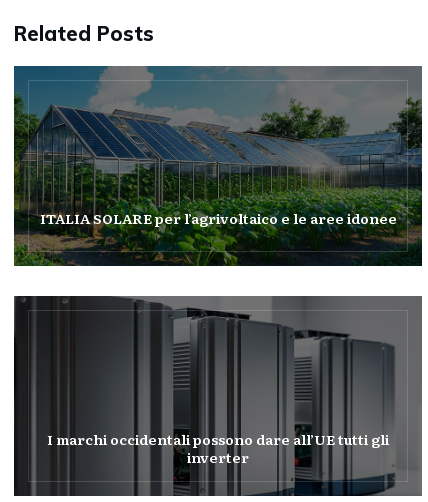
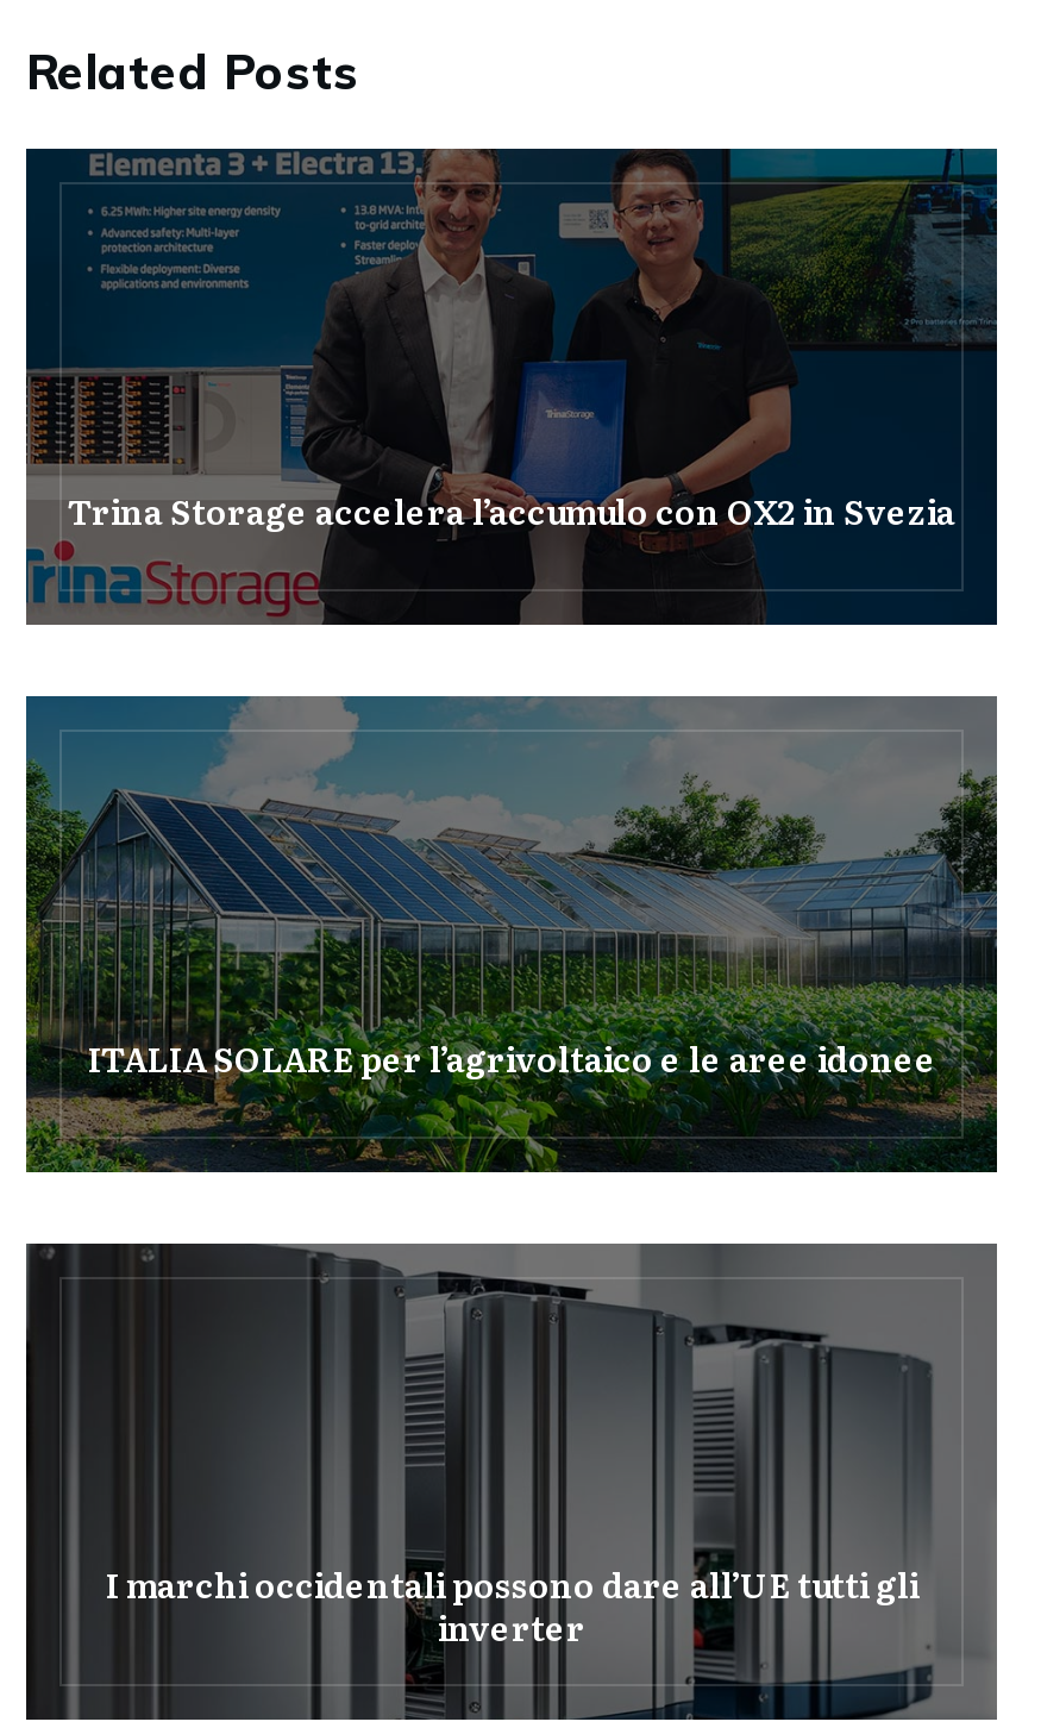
+ [image]
+ Trina Storage accelera l’accumulo con OX2 in Svezia
